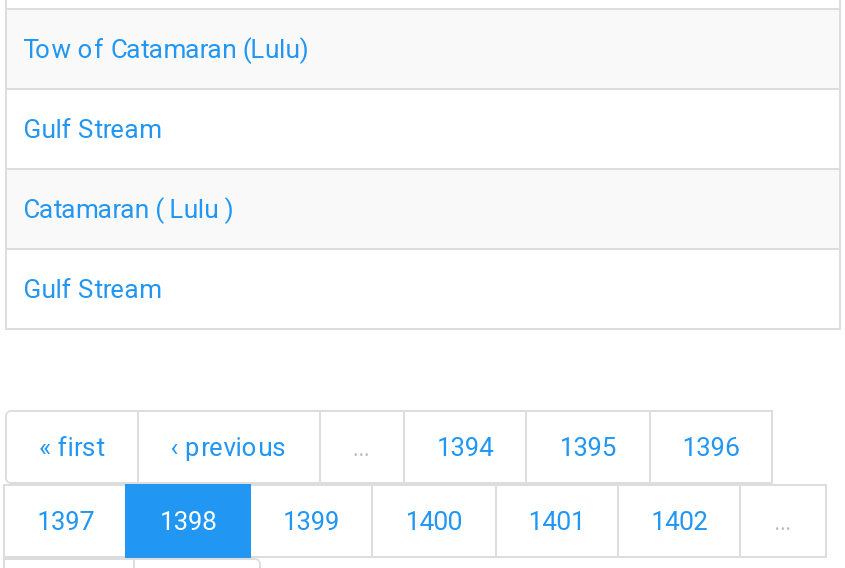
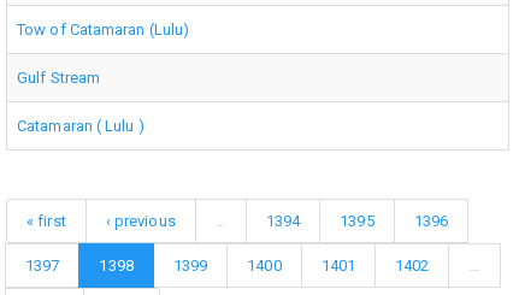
- Gulf Stream
